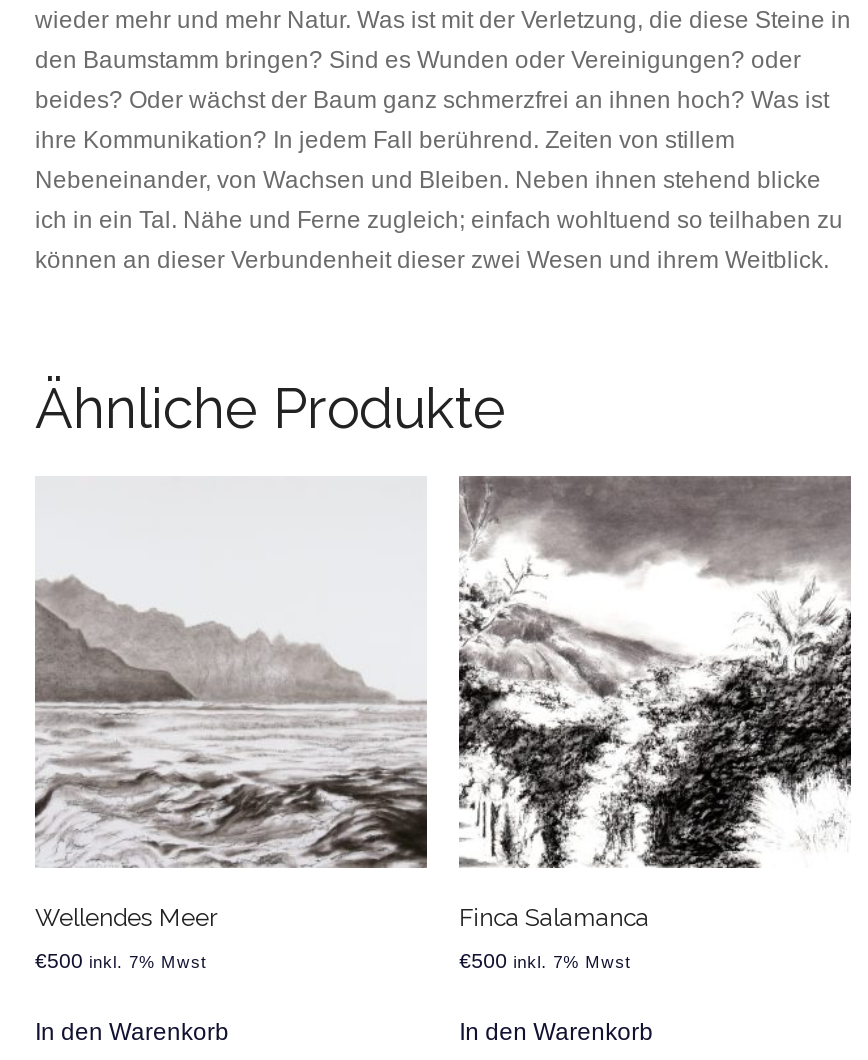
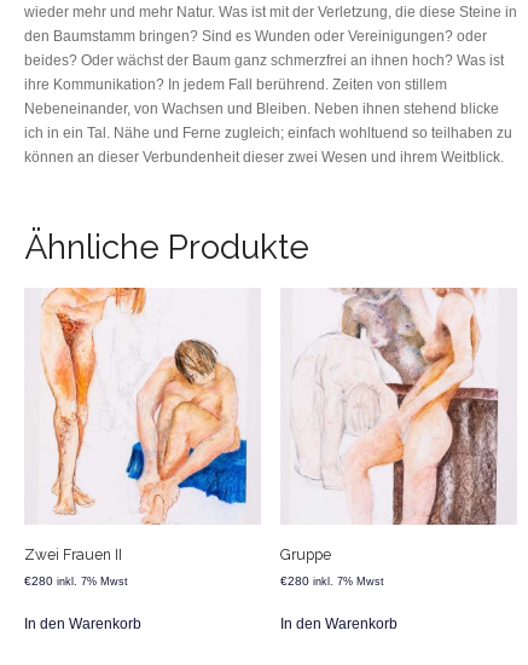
- [image]
- Wellendes Meer
+ [image]
+ Zwei Frauen II

- [image]
- Finca Salamanca
+ [image]
+ Gruppe

- €500 inkl. 7% Mwst
+ €280 inkl. 7% Mwst

- €500 inkl. 7% Mwst
+ €280 inkl. 7% Mwst
